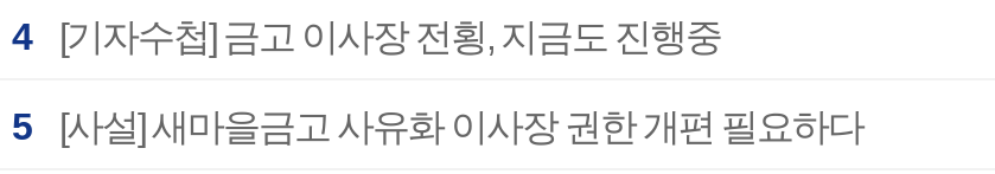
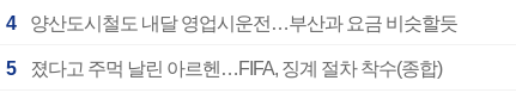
- [기자수첩] 금고 이사장 전횡, 지금도 진행중
+ 양산도시철도 내달 영업시운전…부산과 요금 비슷할듯

- [사설] 새마을금고 사유화 이사장 권한 개편 필요하다
+ 졌다고 주먹 날린 아르헨…FIFA, 징계 절차 착수(종합)
